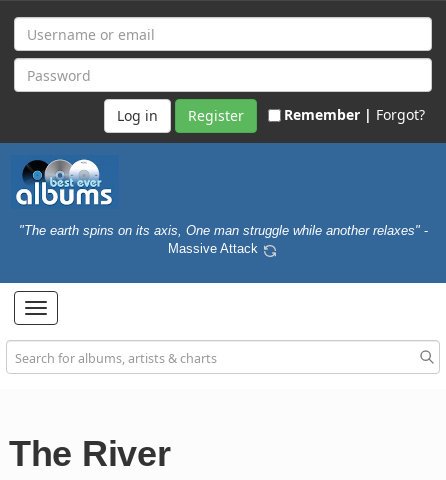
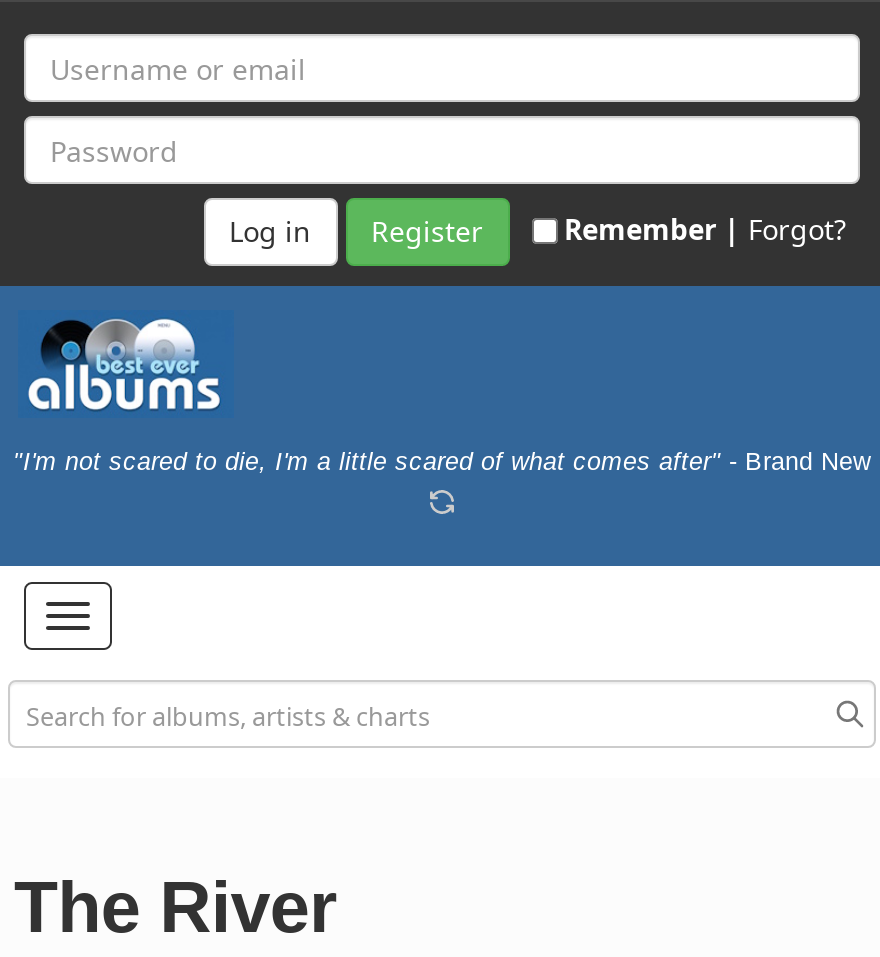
- "The earth spins on its axis, One man struggle while another relaxes" -
- Massive Attack
+ "I'm not scared to die, I'm a little scared of what comes after" - Brand New
